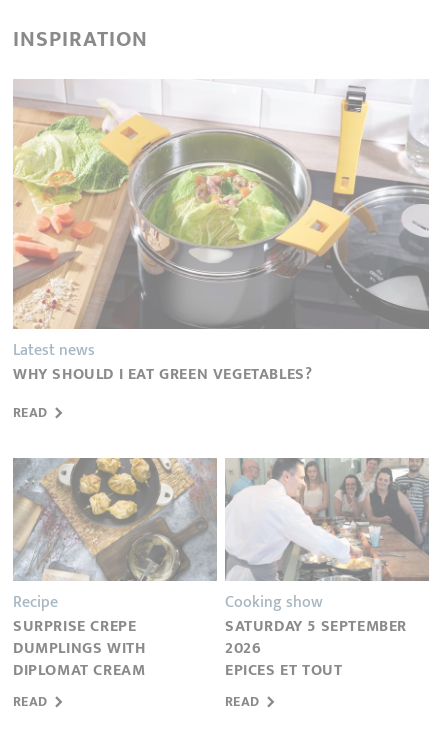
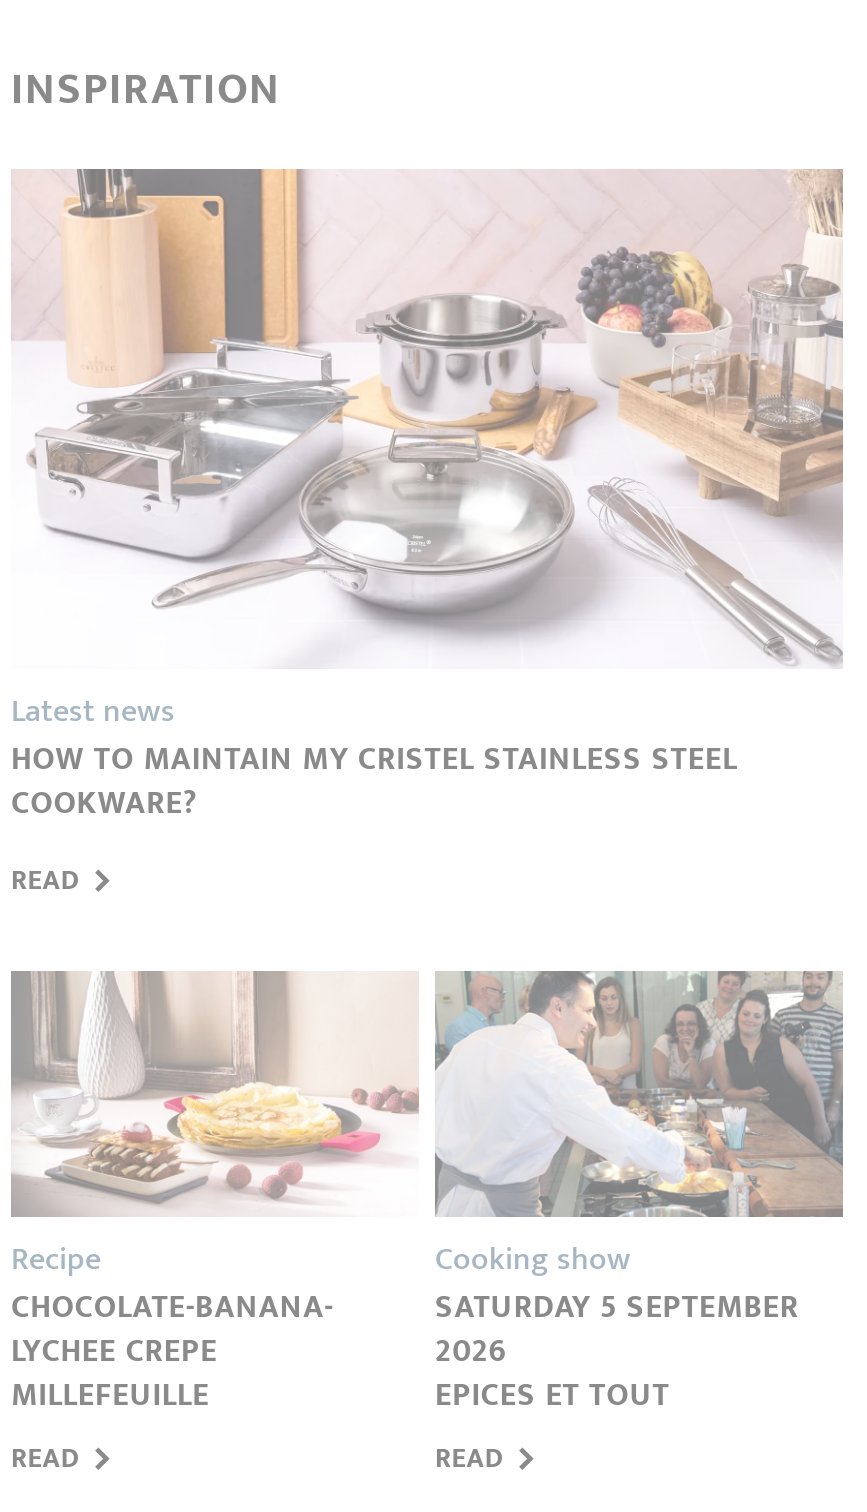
- [image]
- WHY SHOULD I EAT GREEN VEGETABLES?
+ [image]
+ HOW TO MAINTAIN MY CRISTEL STAINLESS STEEL
+ COOKWARE?

- [image]
- SURPRISE CREPE
- DUMPLINGS WITH
- DIPLOMAT CREAM
+ [image]
+ CHOCOLATE-BANANA-
+ LYCHEE CREPE
+ MILLEFEUILLE
